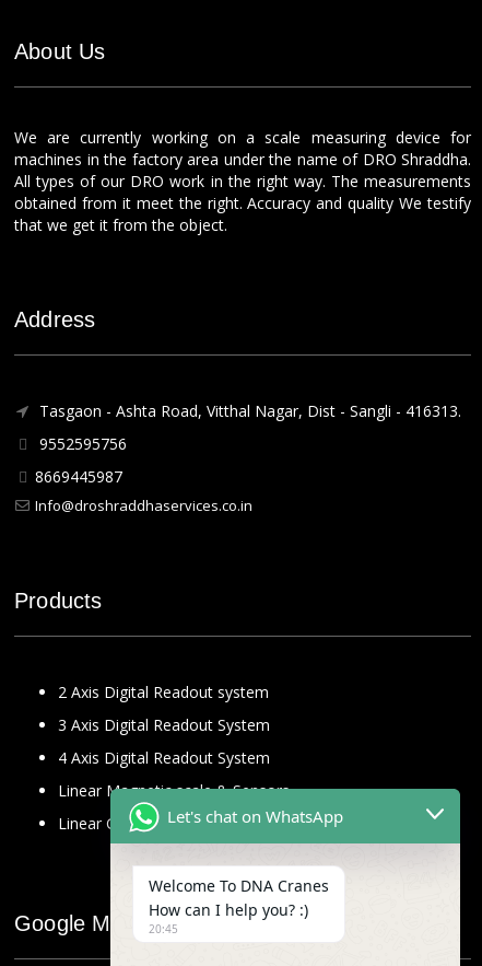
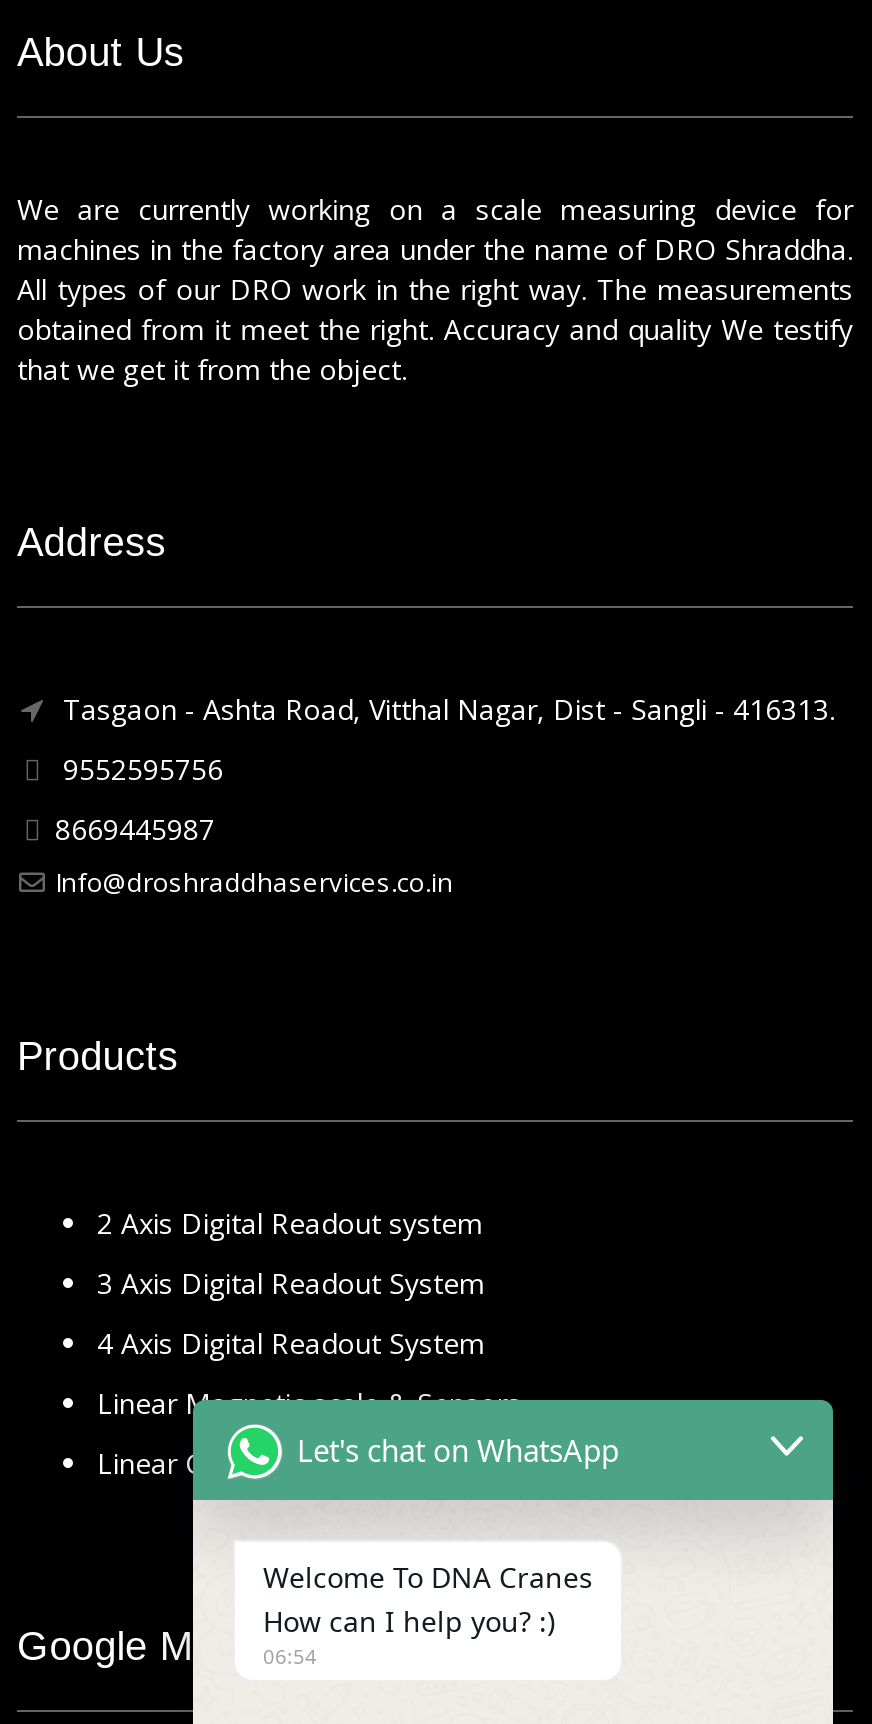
- 20:45
+ 06:54
